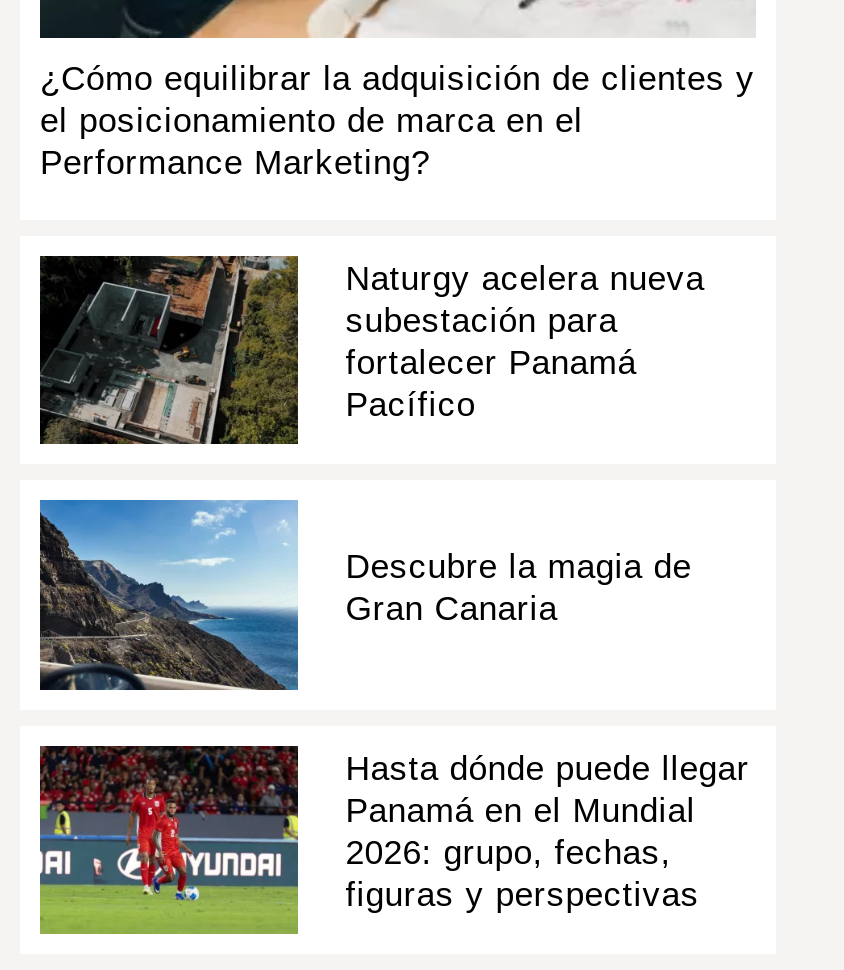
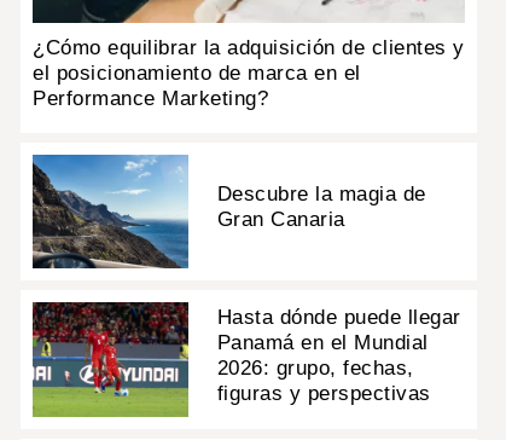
- [image]
- Naturgy acelera nueva
- subestación para
- fortalecer Panamá
- Pacífico
